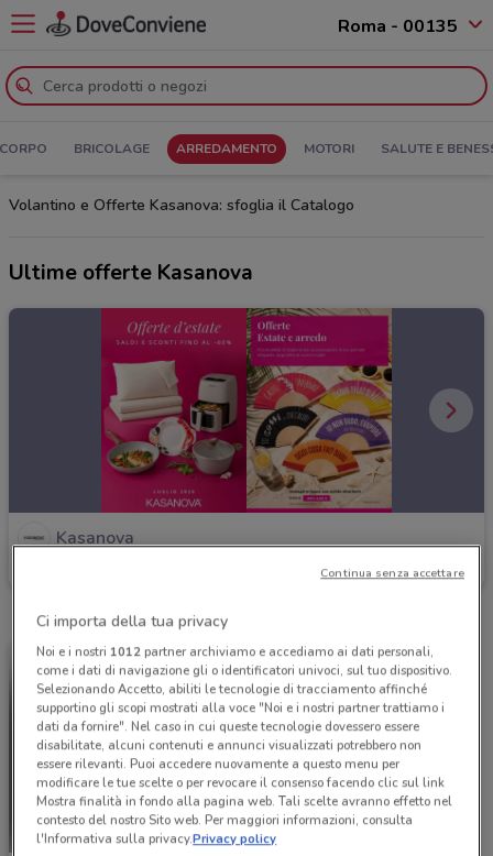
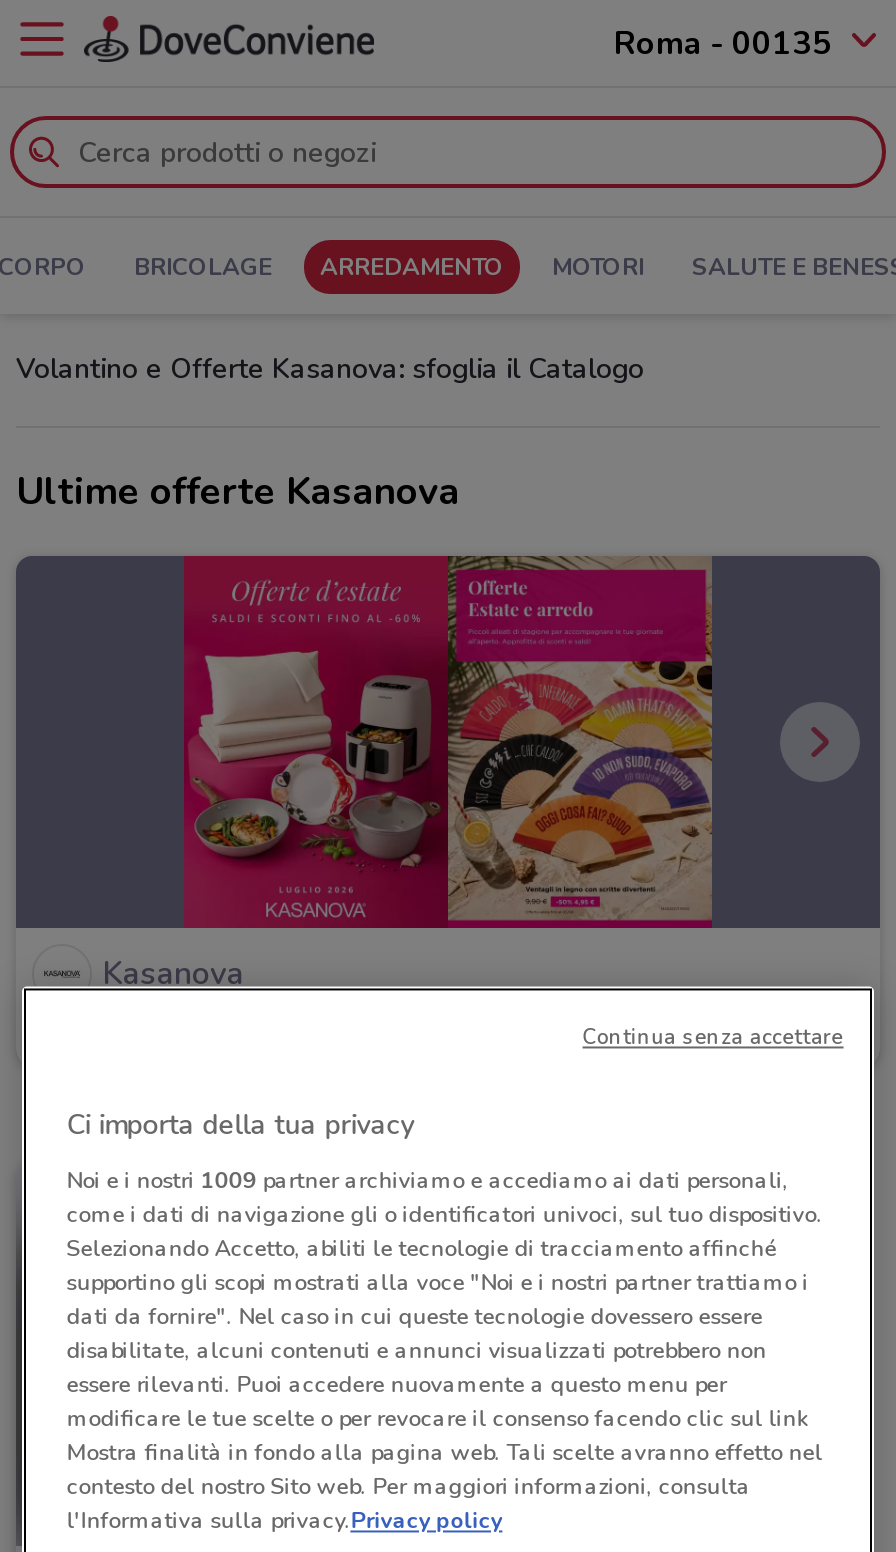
- Noi e i nostri 1012 partner archiviamo e accediamo ai dati personali,
+ Noi e i nostri 1009 partner archiviamo e accediamo ai dati personali,
